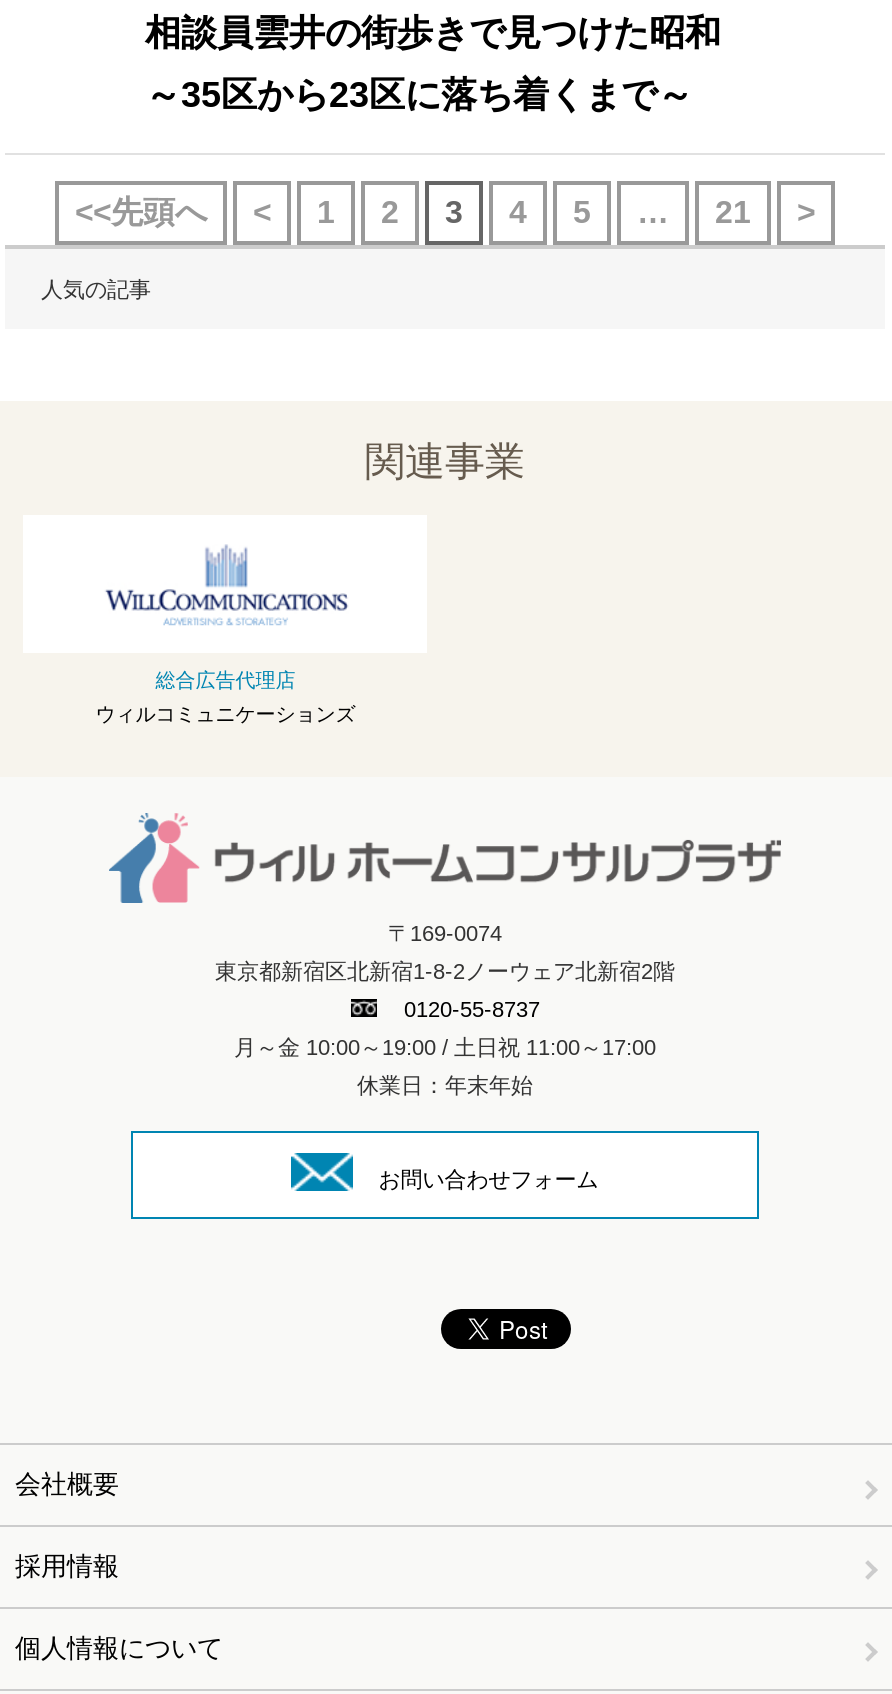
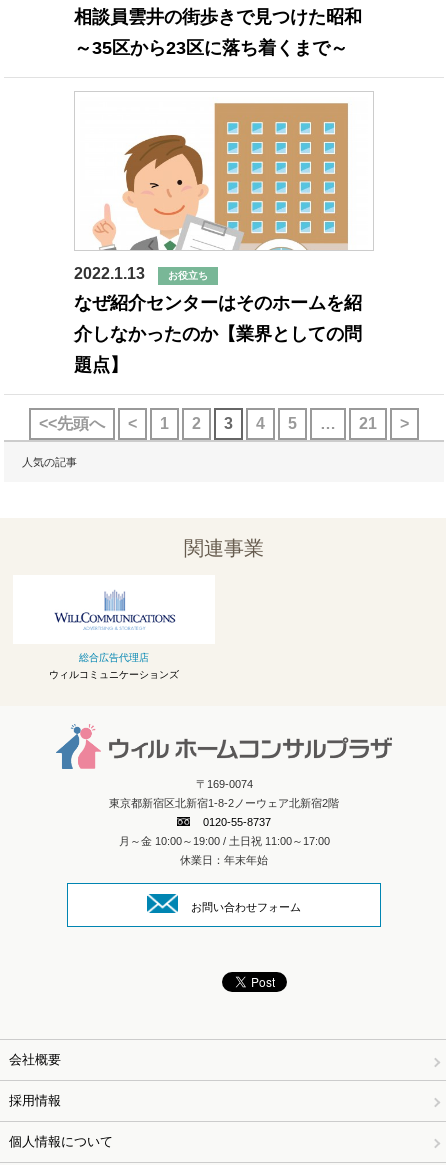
+ [image]
+ 2022.1.13
+ お役立ち
+ なぜ紹介センターはそのホームを紹
+ 介しなかったのか【業界としての問
+ 題点】
